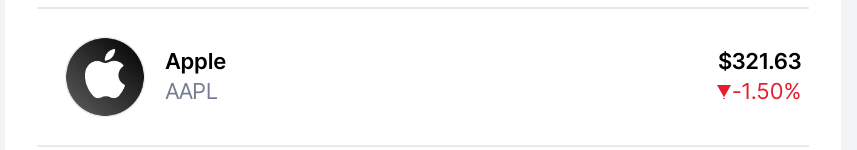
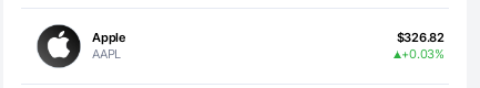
- $321.63
+ $326.82

- -1.50%
+ +0.03%
